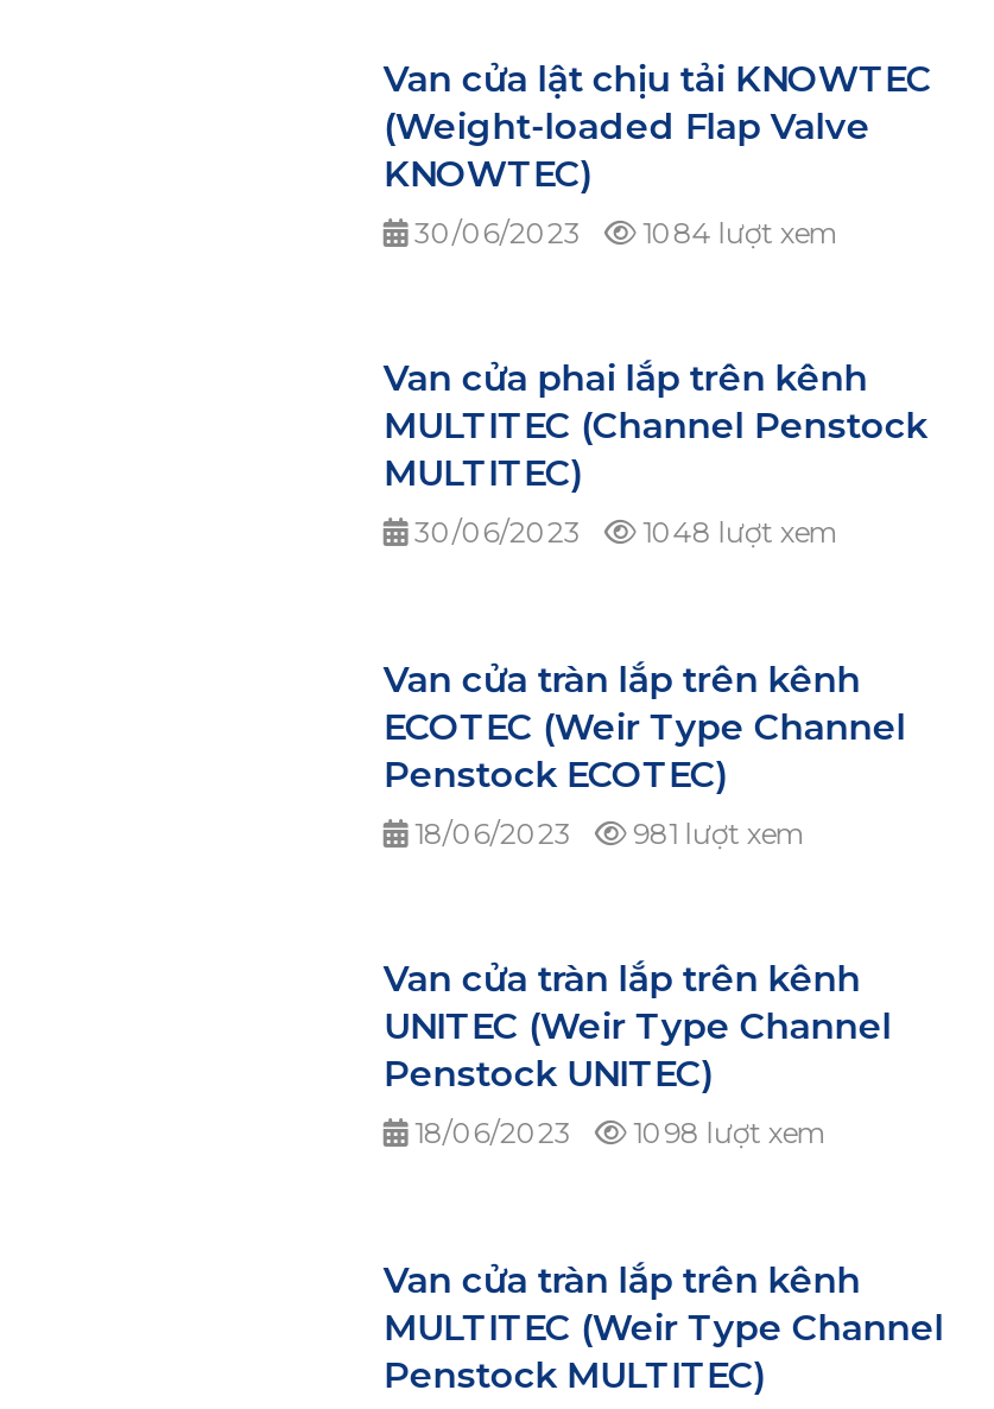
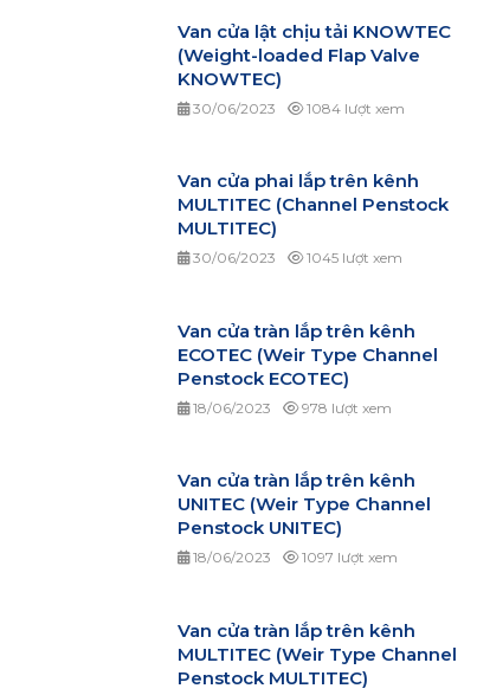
- 30/06/2023 1048 lượt xem
+ 30/06/2023 1045 lượt xem

- 18/06/2023 981 lượt xem
+ 18/06/2023 978 lượt xem

- 18/06/2023 1098 lượt xem
+ 18/06/2023 1097 lượt xem
